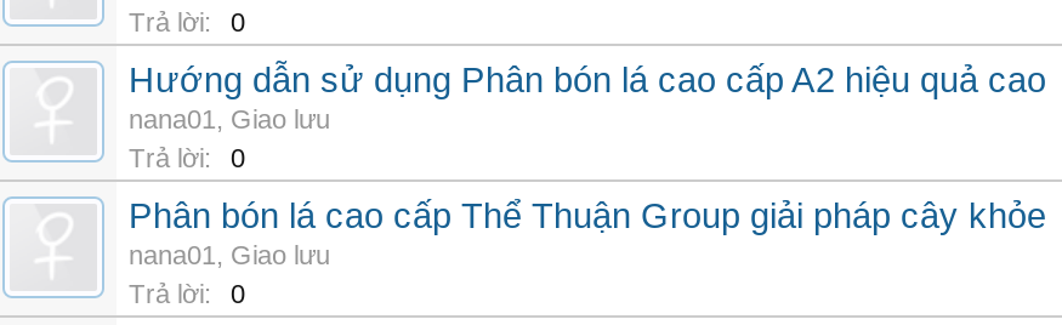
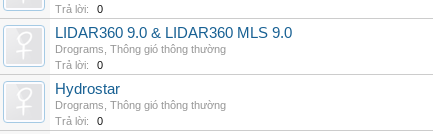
- Hướng dẫn sử dụng Phân bón lá cao cấp A2 hiệu quả cao
- nana01, Giao lưu
+ LIDAR360 9.0 & LIDAR360 MLS 9.0
+ Drograms, Thông gió thông thường

- Phân bón lá cao cấp Thể Thuận Group giải pháp cây khỏe
- nana01, Giao lưu
+ Hydrostar
+ Drograms, Thông gió thông thường
